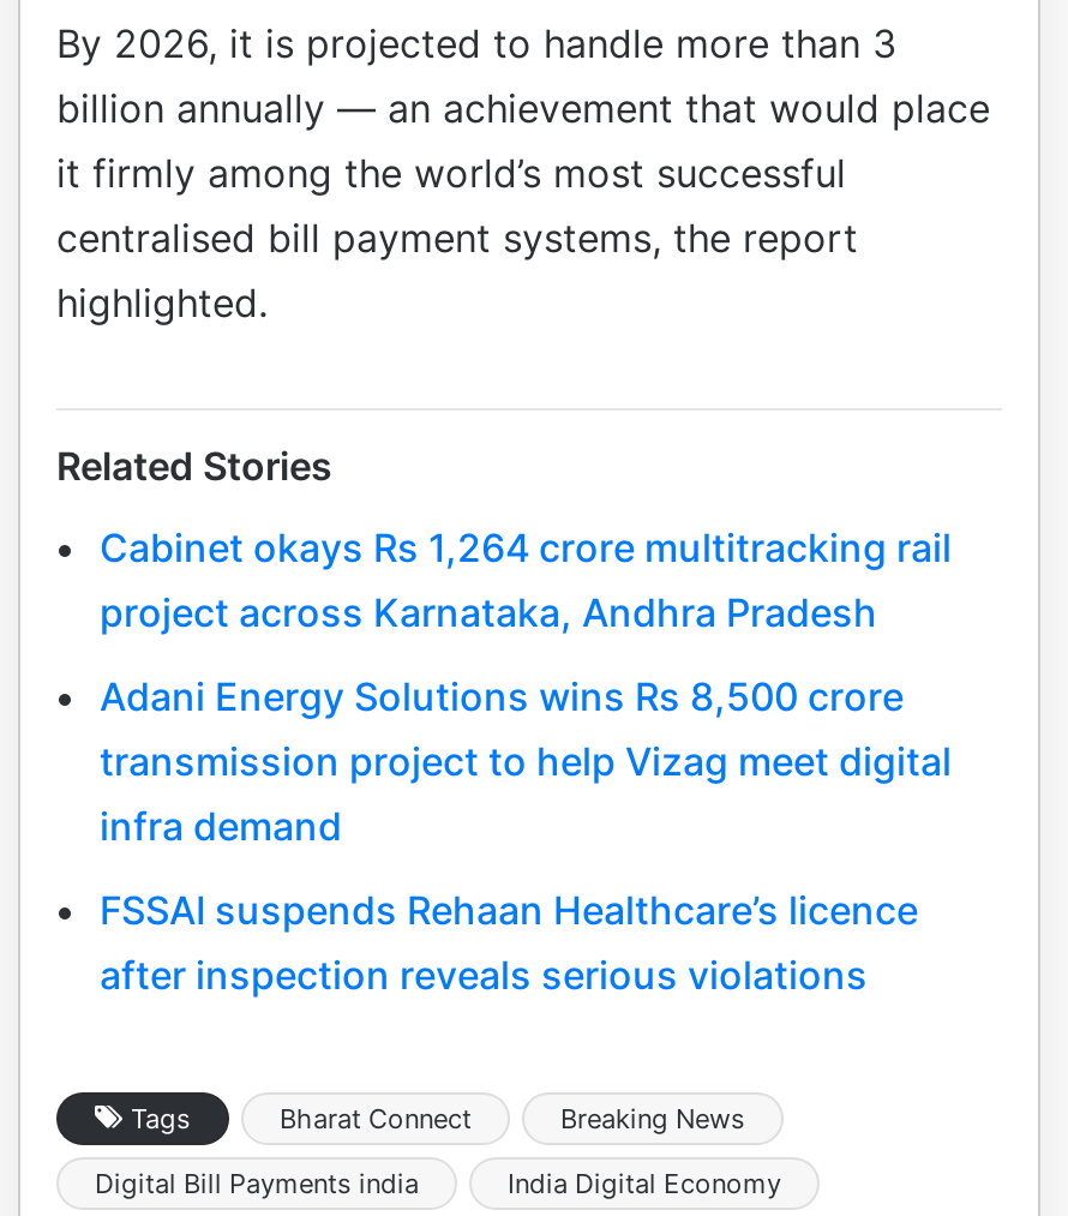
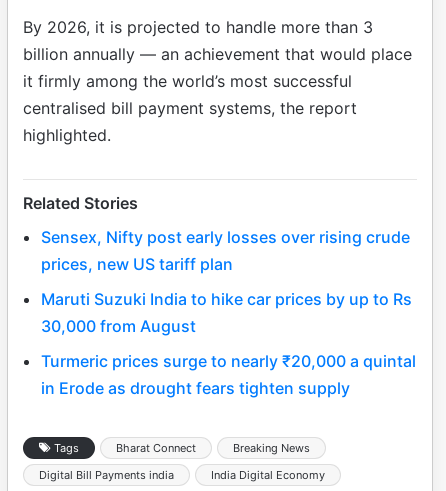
- Cabinet okays Rs 1,264 crore multitracking rail
- project across Karnataka, Andhra Pradesh
+ Sensex, Nifty post early losses over rising crude
+ prices, new US tariff plan

- Adani Energy Solutions wins Rs 8,500 crore
- transmission project to help Vizag meet digital
- infra demand
+ Maruti Suzuki India to hike car prices by up to Rs
+ 30,000 from August

- FSSAI suspends Rehaan Healthcare’s licence
- after inspection reveals serious violations
+ Turmeric prices surge to nearly ₹20,000 a quintal
+ in Erode as drought fears tighten supply
